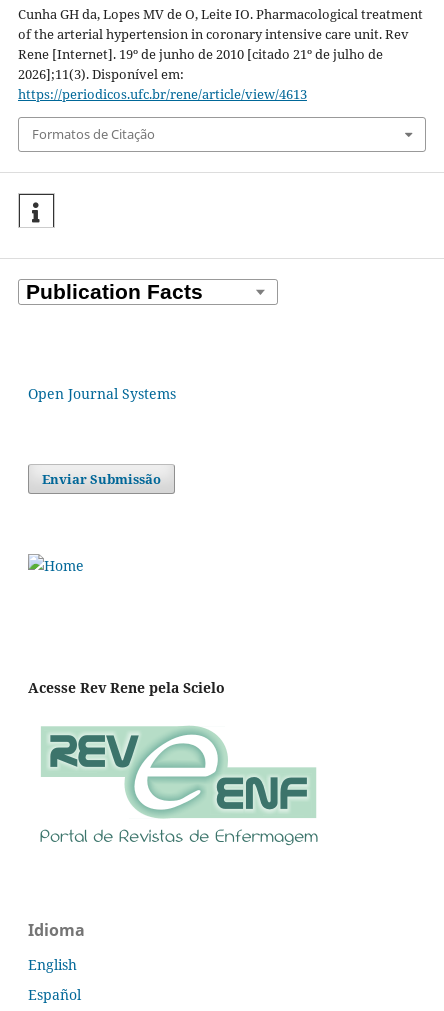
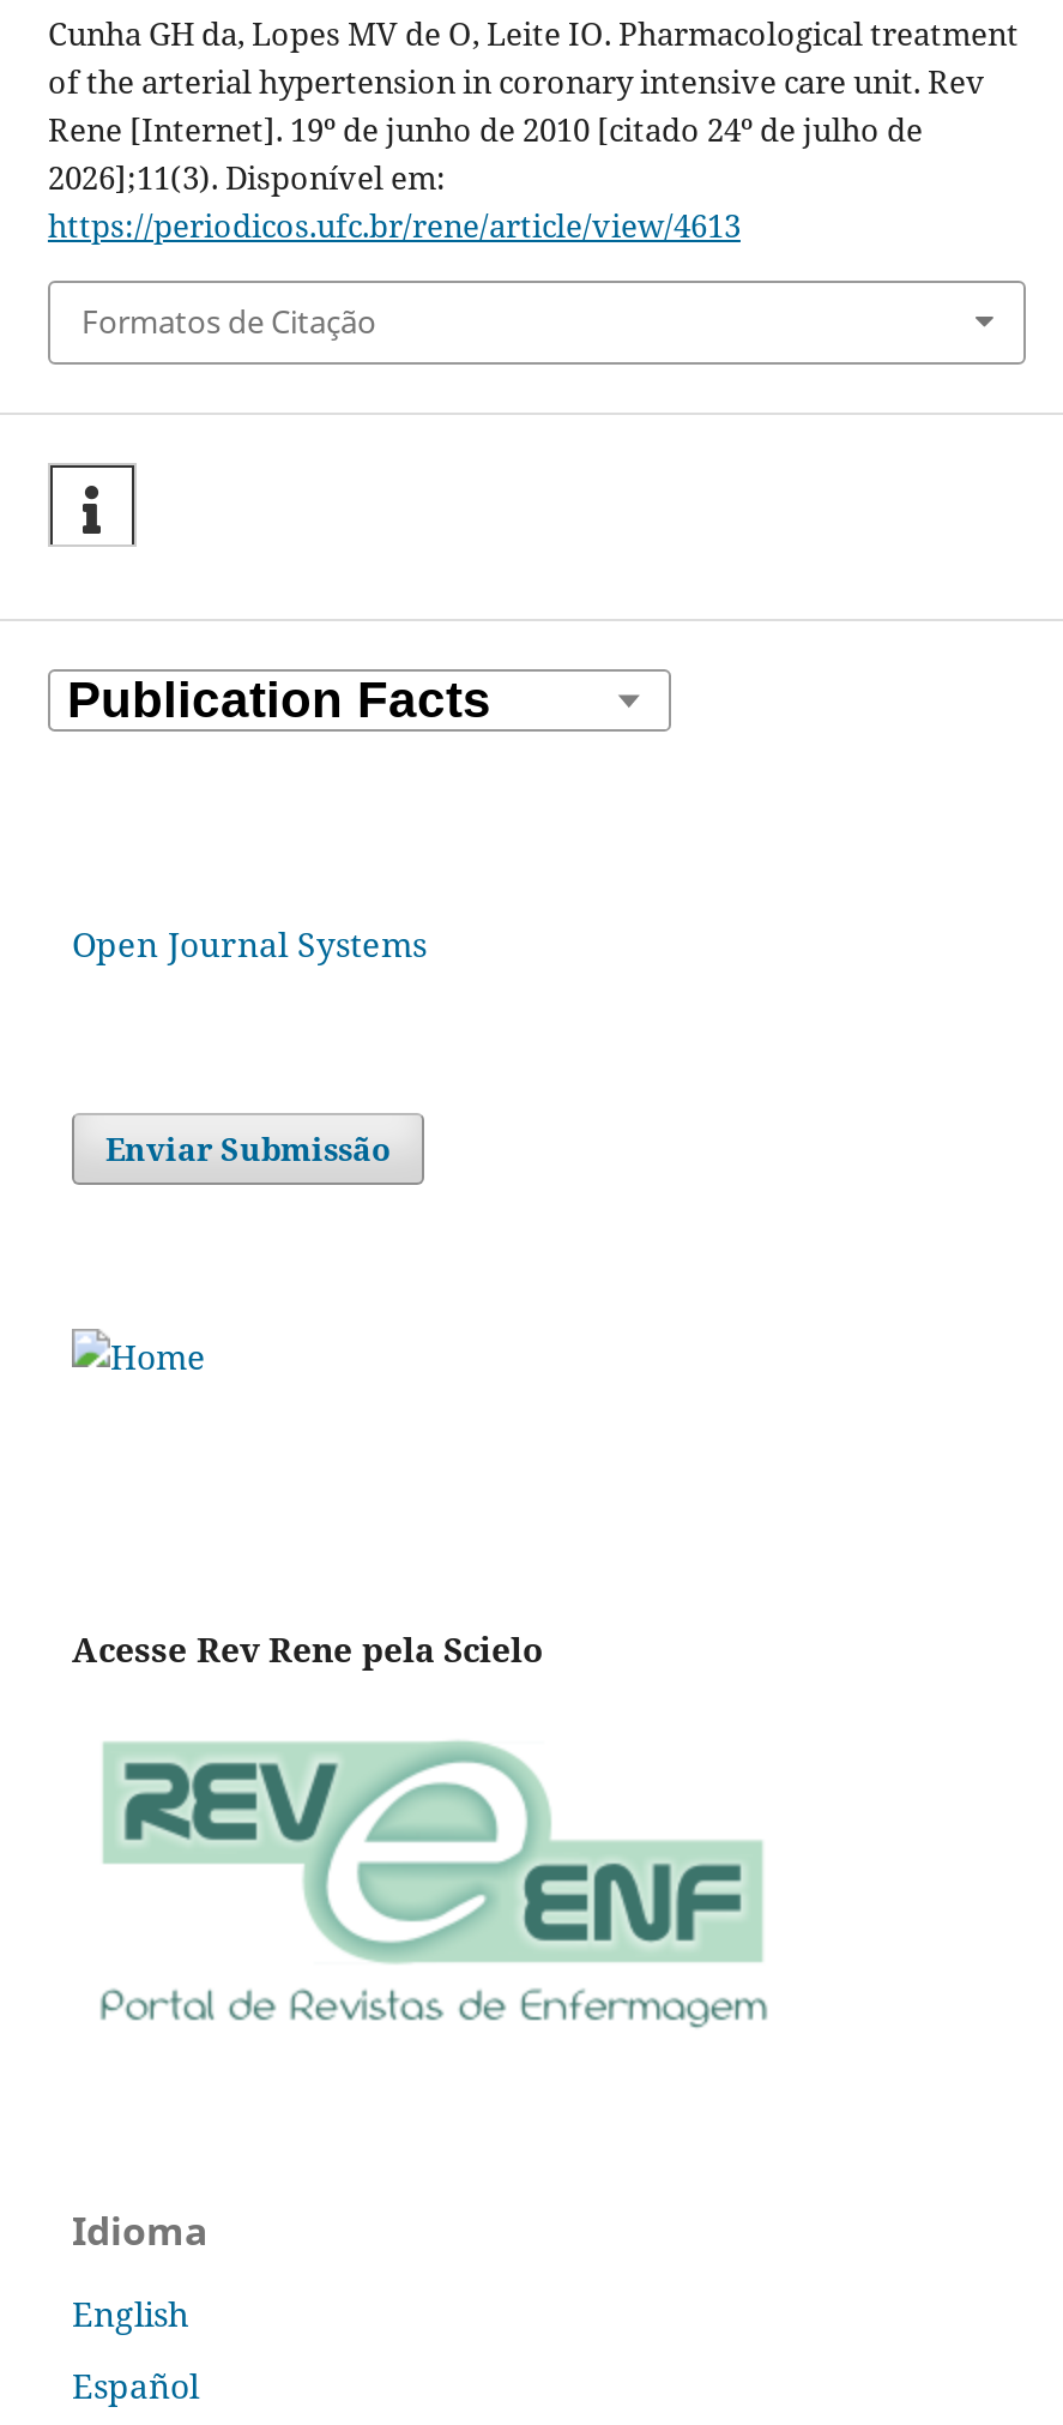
- Rene [Internet]. 19º de junho de 2010 [citado 21º de julho de
+ Rene [Internet]. 19º de junho de 2010 [citado 24º de julho de
